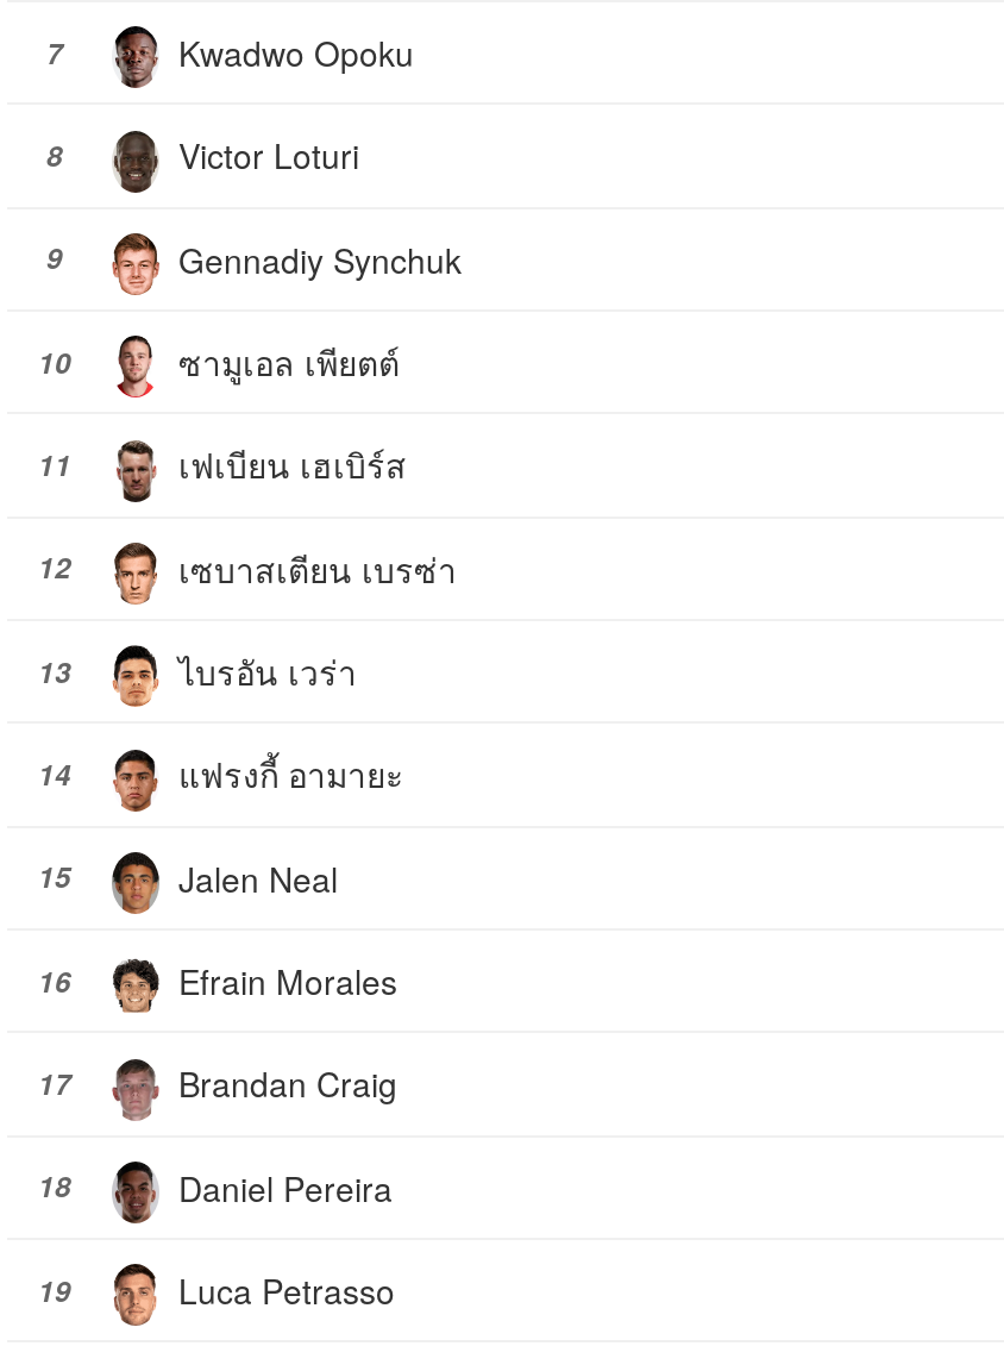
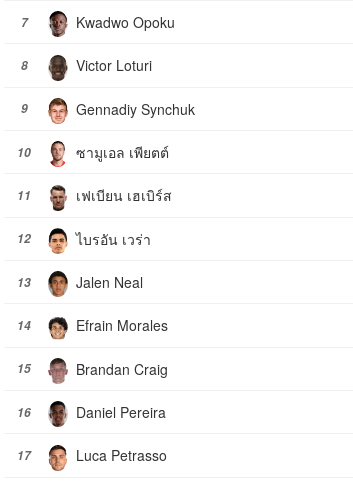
- เซบาสเตียน เบรซ่า
- 13

- 14
- แฟรงกี้ อามายะ
- 15
+ 13

- 16
+ 14

- 17
+ 15

- 18
+ 16

- 19
+ 17
